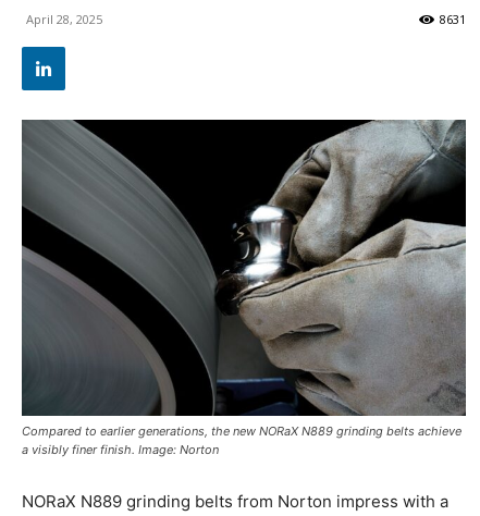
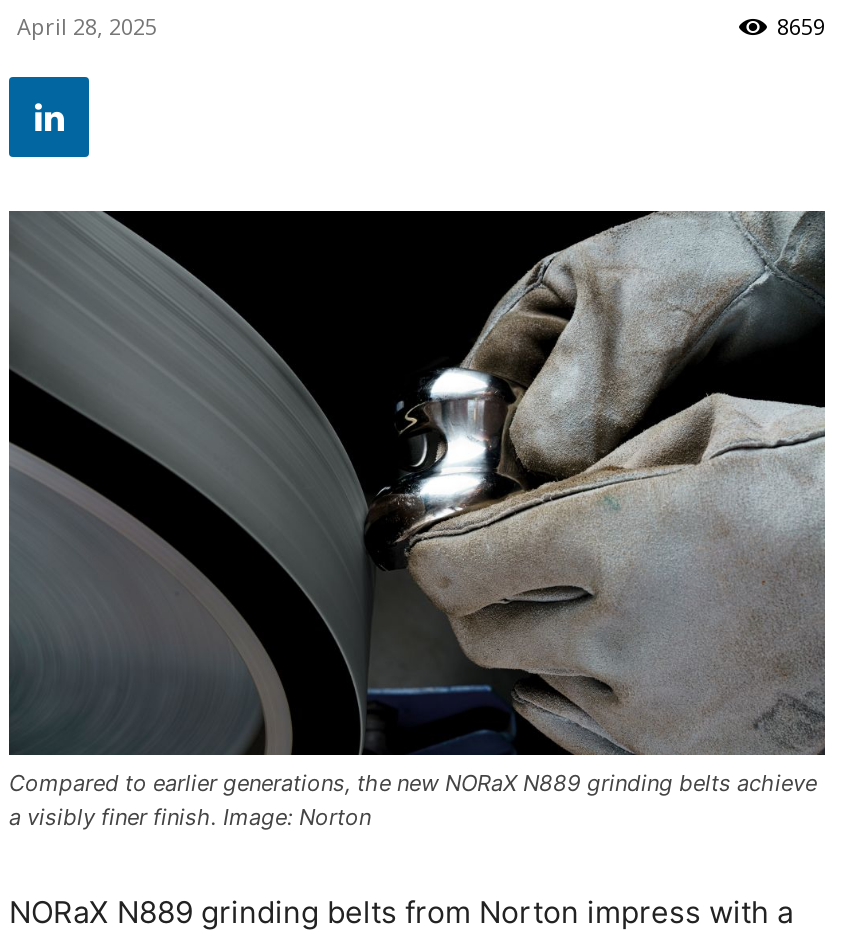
- 8631
+ 8659
